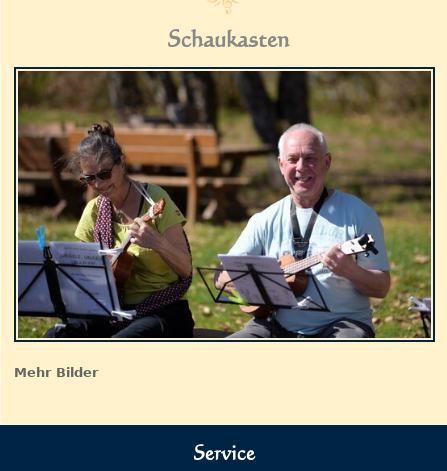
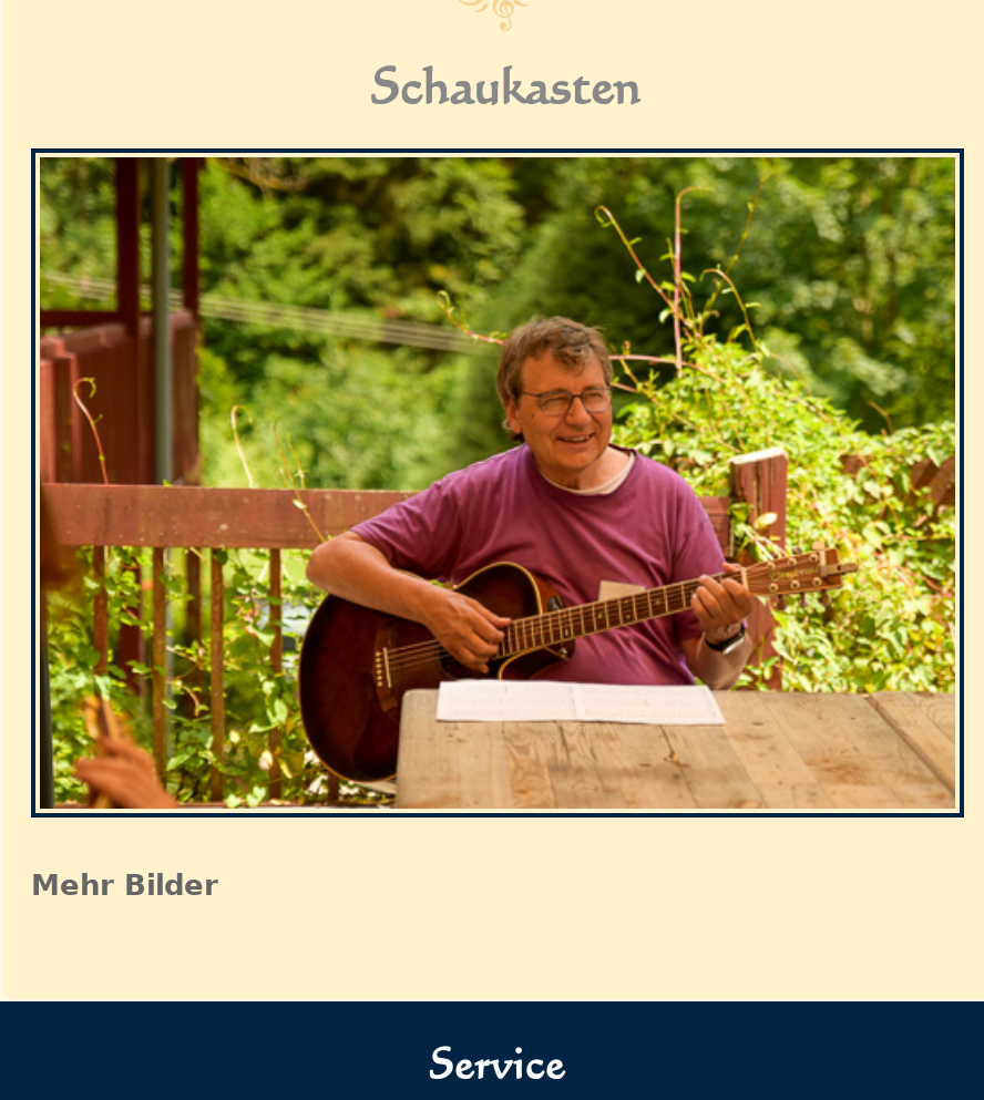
- [image]
+ [image]
